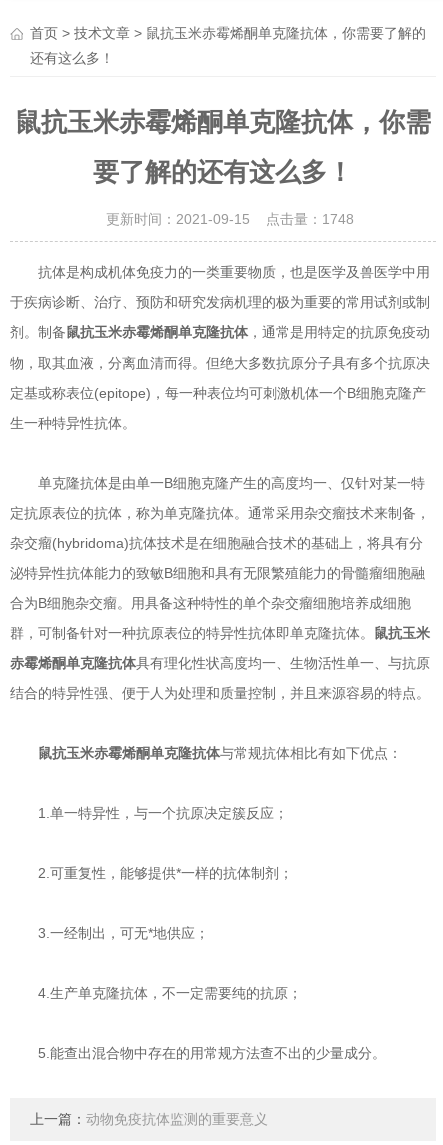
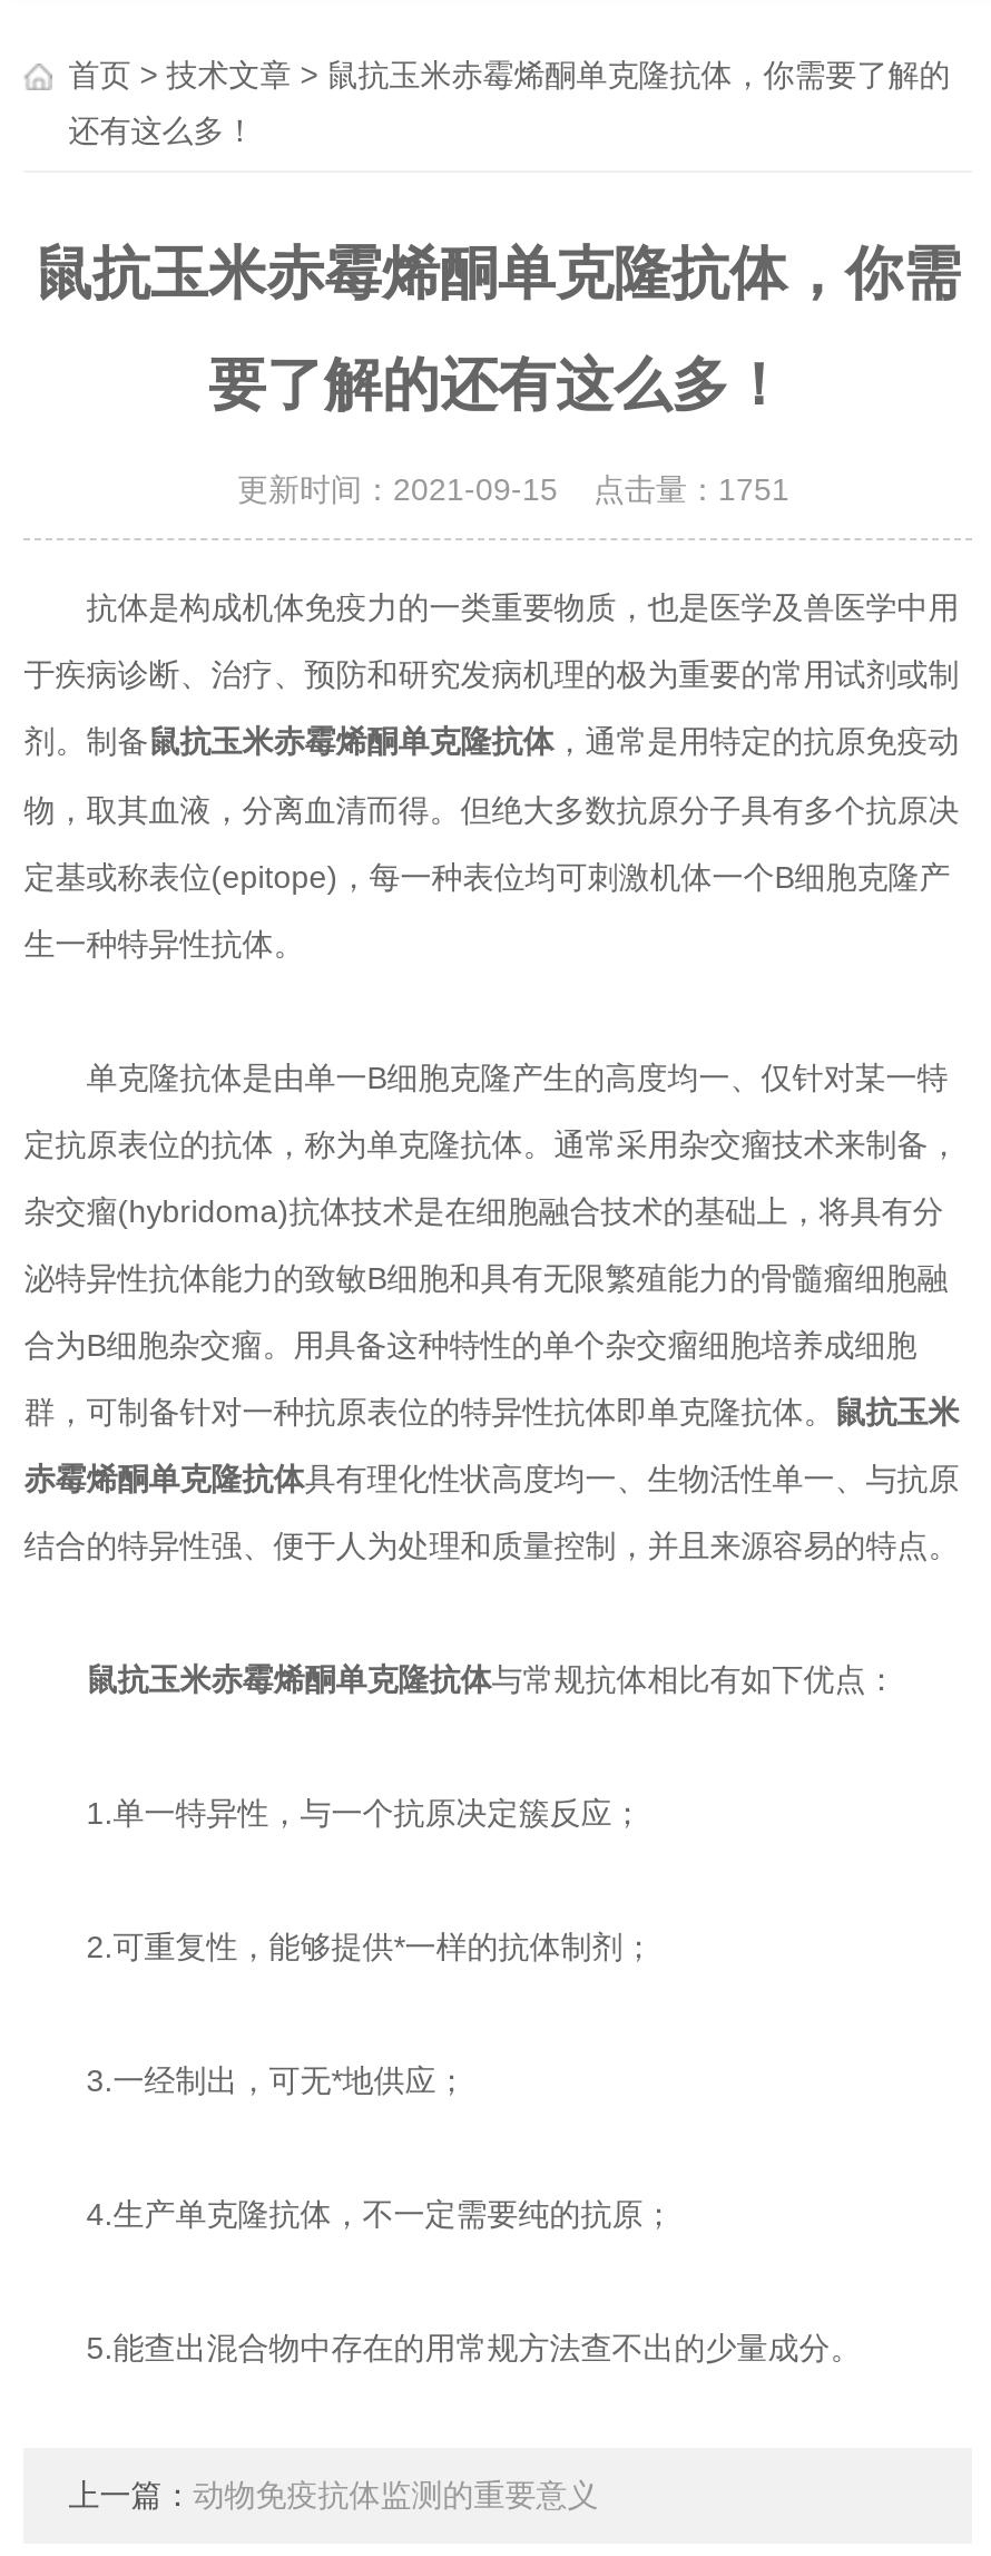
- 更新时间：2021-09-15 点击量：1748
+ 更新时间：2021-09-15 点击量：1751
